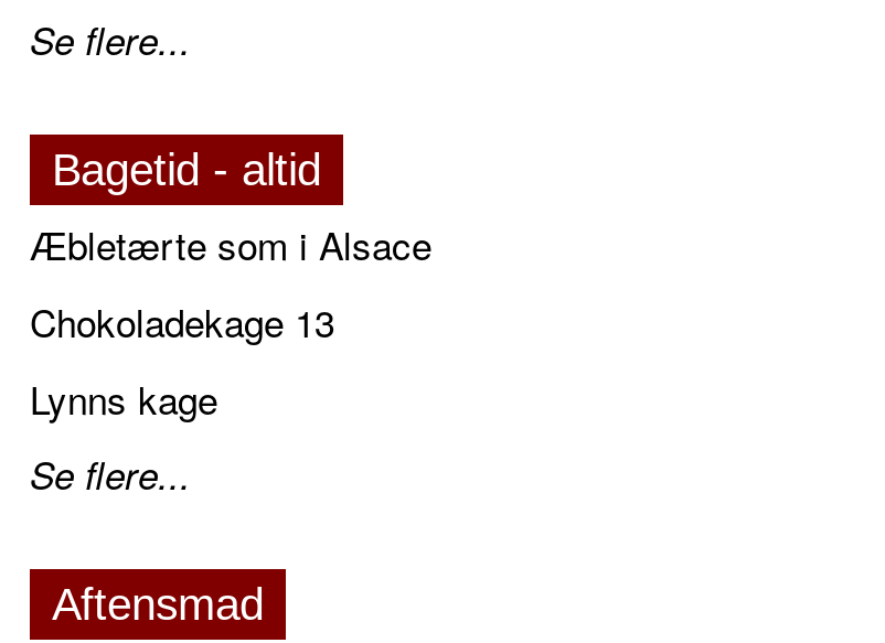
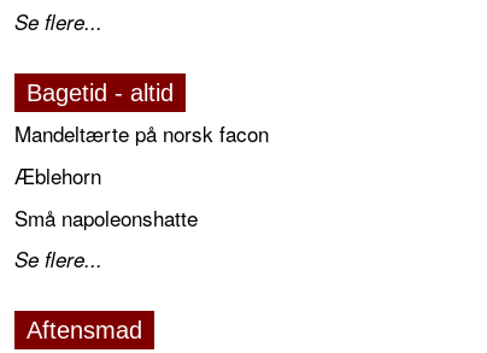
- Æbletærte som i Alsace
- Chokoladekage 13
- Lynns kage
+ Mandeltærte på norsk facon
+ Æblehorn
+ Små napoleonshatte
